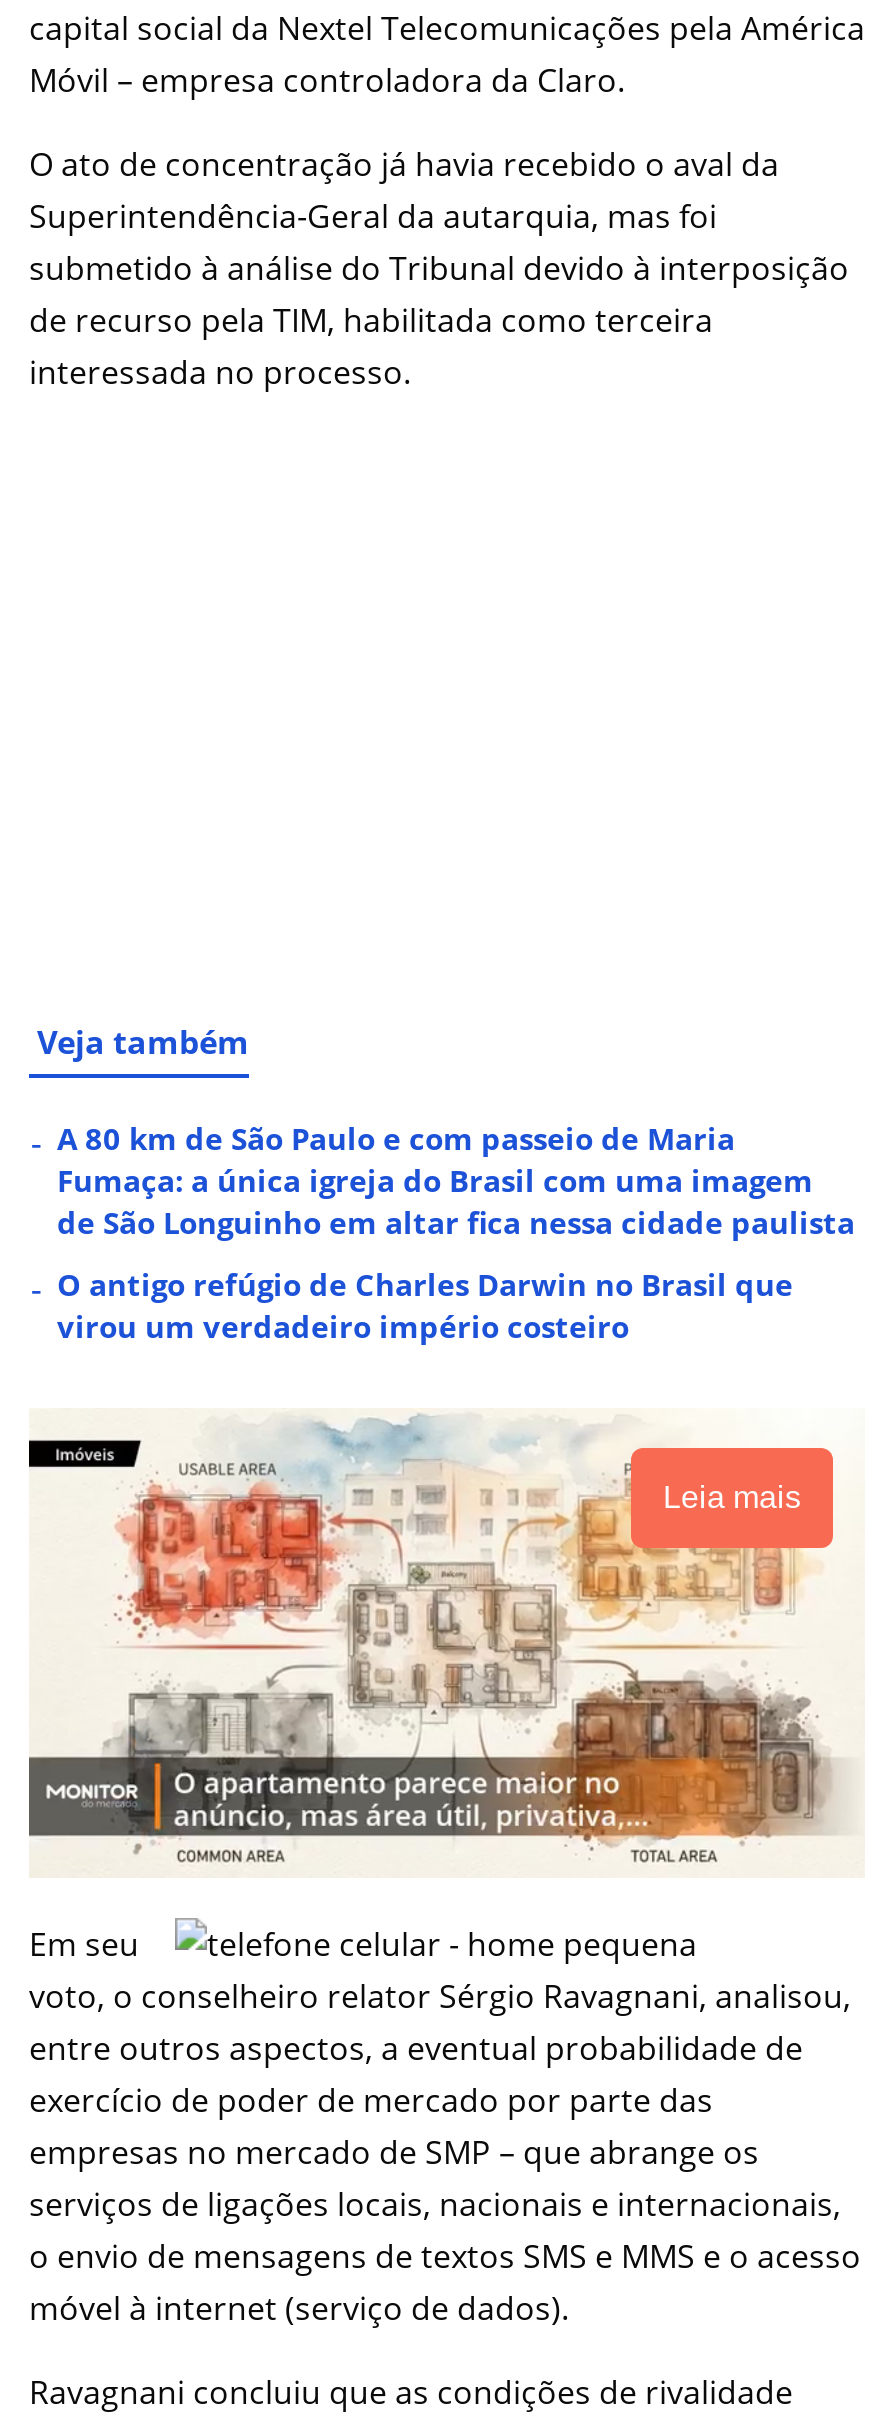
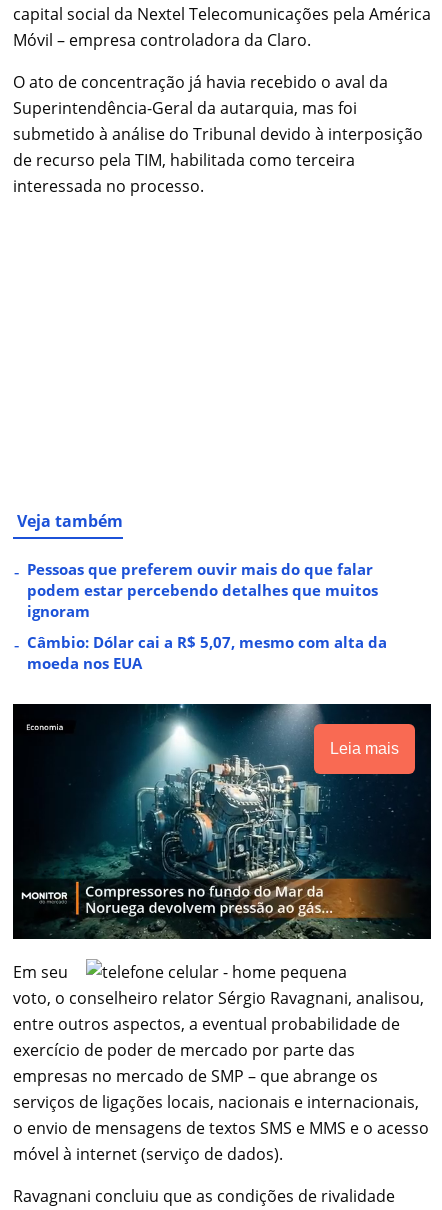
- A 80 km de São Paulo e com passeio de Maria
- Fumaça: a única igreja do Brasil com uma imagem
- de São Longuinho em altar fica nessa cidade paulista
+ Pessoas que preferem ouvir mais do que falar
+ podem estar percebendo detalhes que muitos
+ ignoram

- O antigo refúgio de Charles Darwin no Brasil que
- virou um verdadeiro império costeiro
+ Câmbio: Dólar cai a R$ 5,07, mesmo com alta da
+ moeda nos EUA

- [image]
+ [image]
